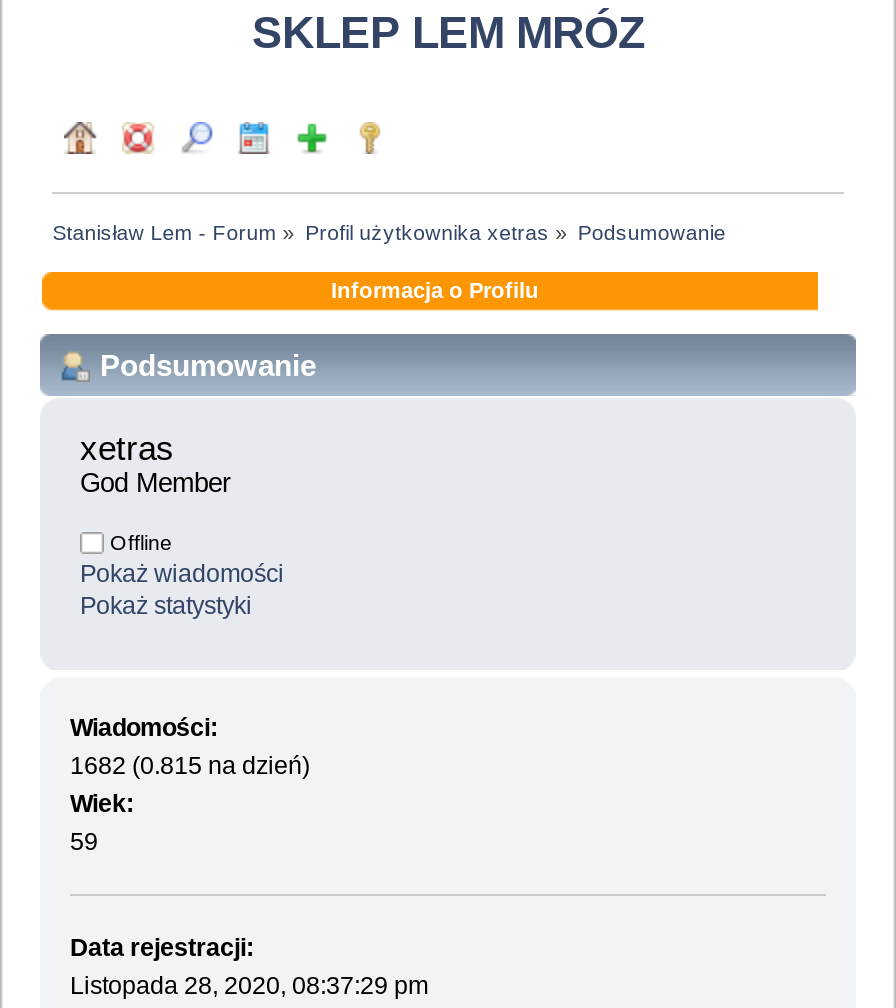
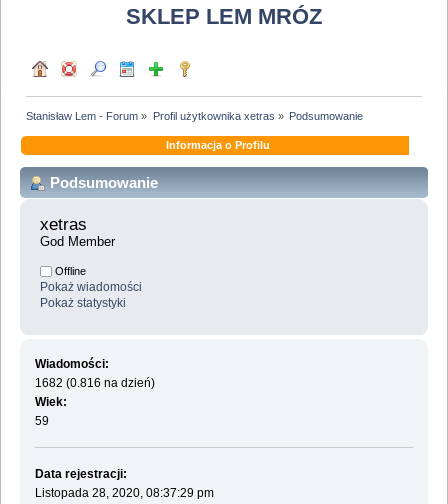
- 1682 (0.815 na dzień)
+ 1682 (0.816 na dzień)
